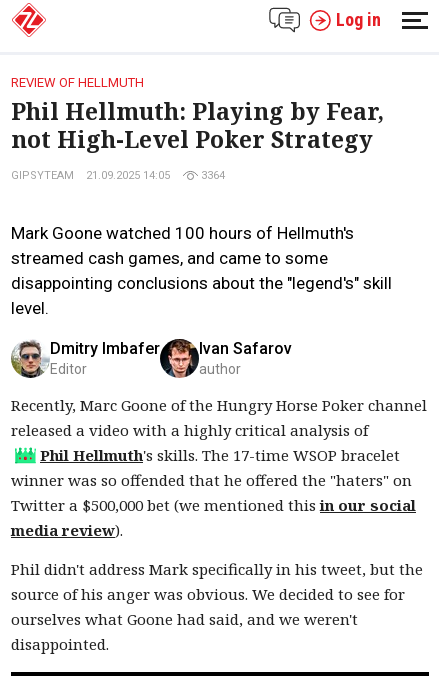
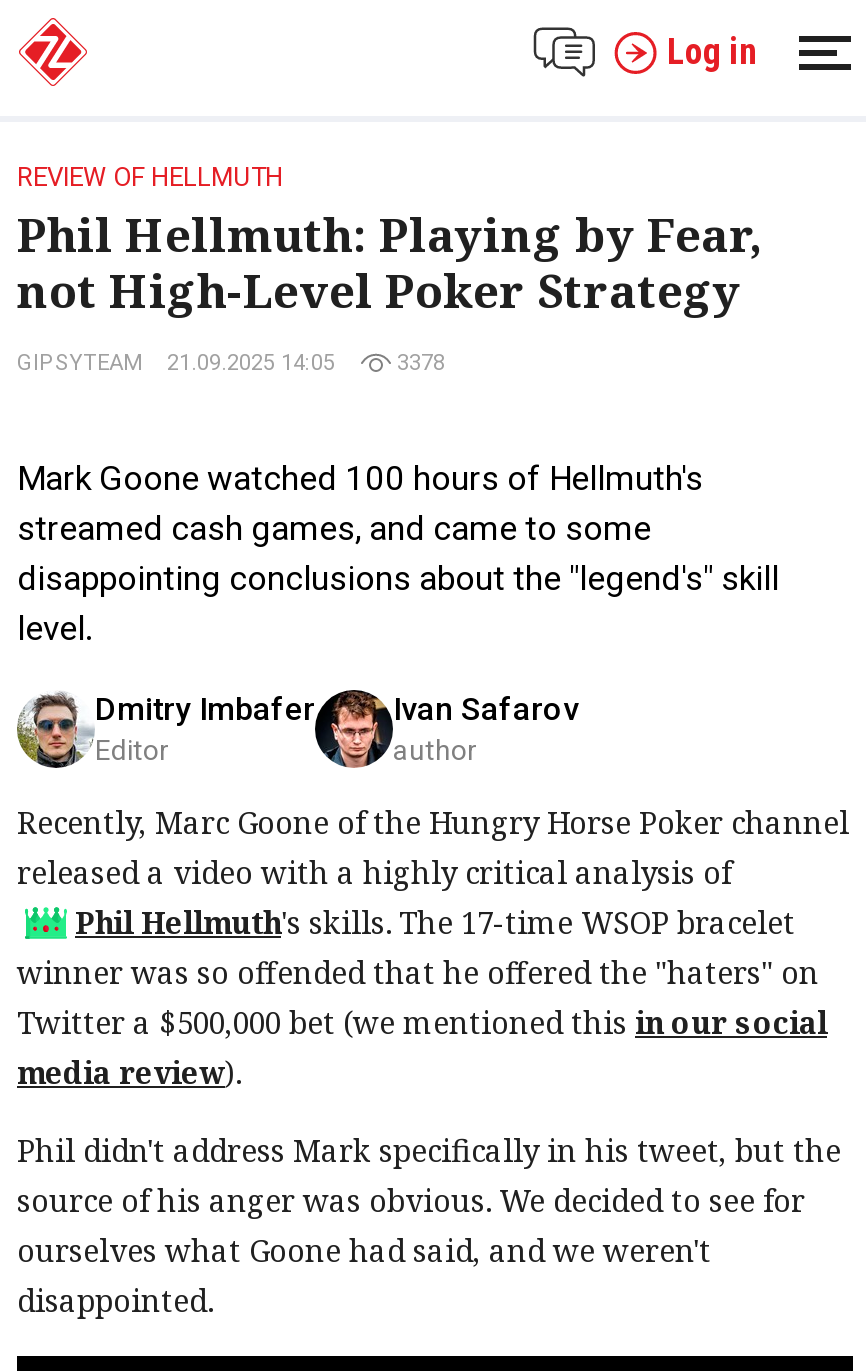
- 3364
+ 3378
